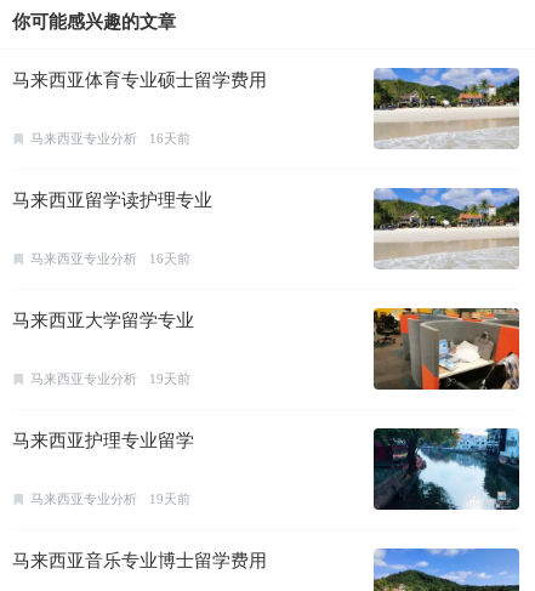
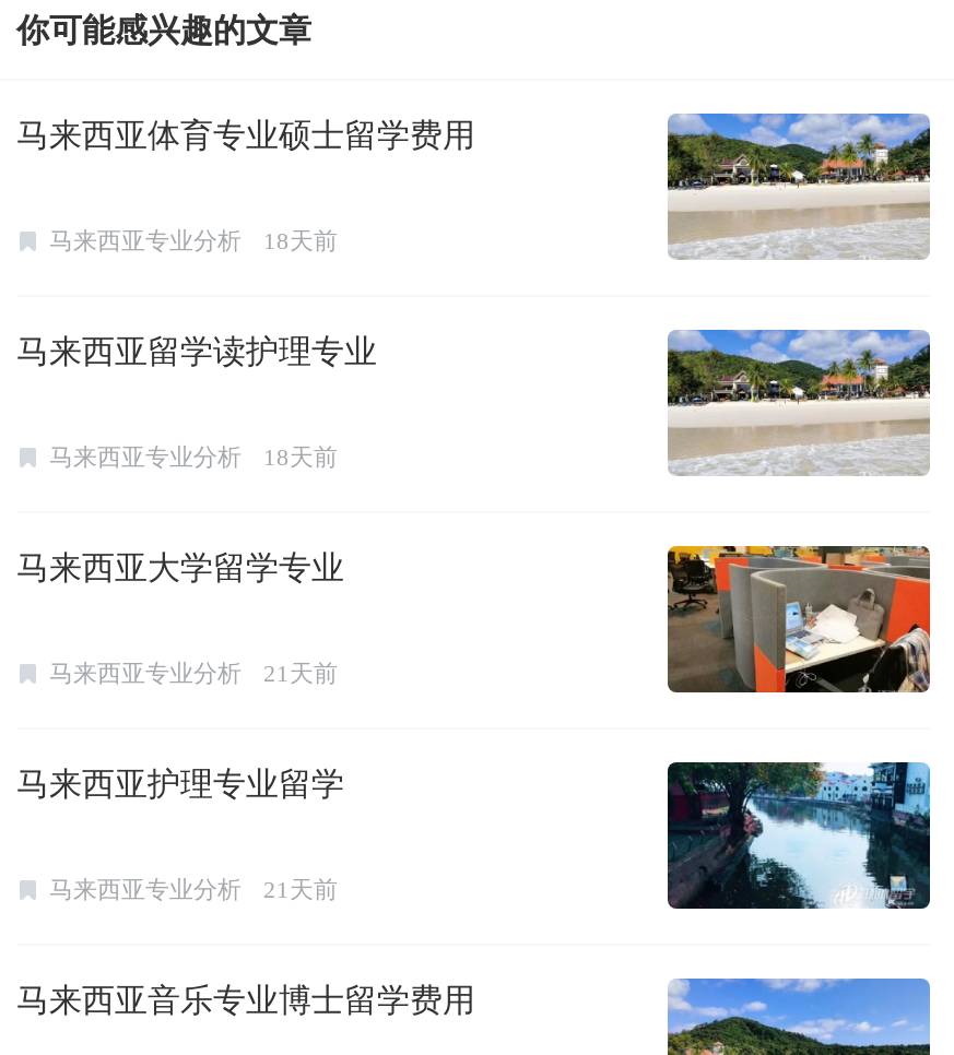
- 马来西亚专业分析 16天前
+ 马来西亚专业分析 18天前

- 马来西亚专业分析 16天前
+ 马来西亚专业分析 18天前

- 马来西亚专业分析 19天前
+ 马来西亚专业分析 21天前

- 马来西亚专业分析 19天前
+ 马来西亚专业分析 21天前
